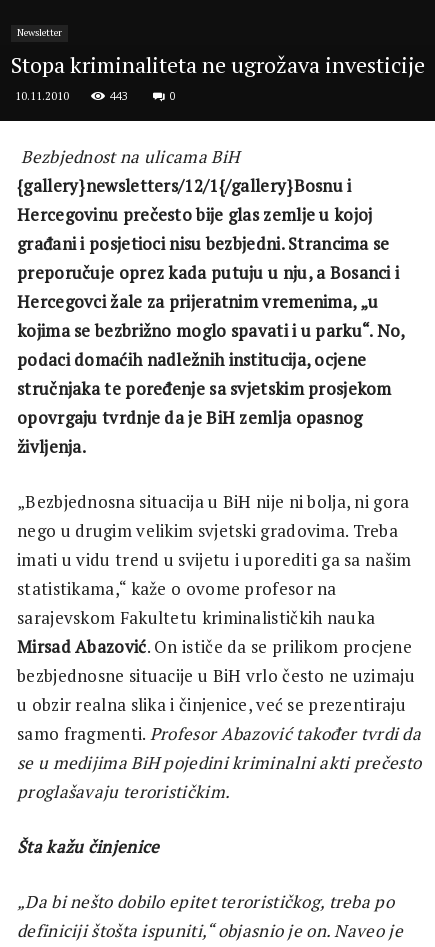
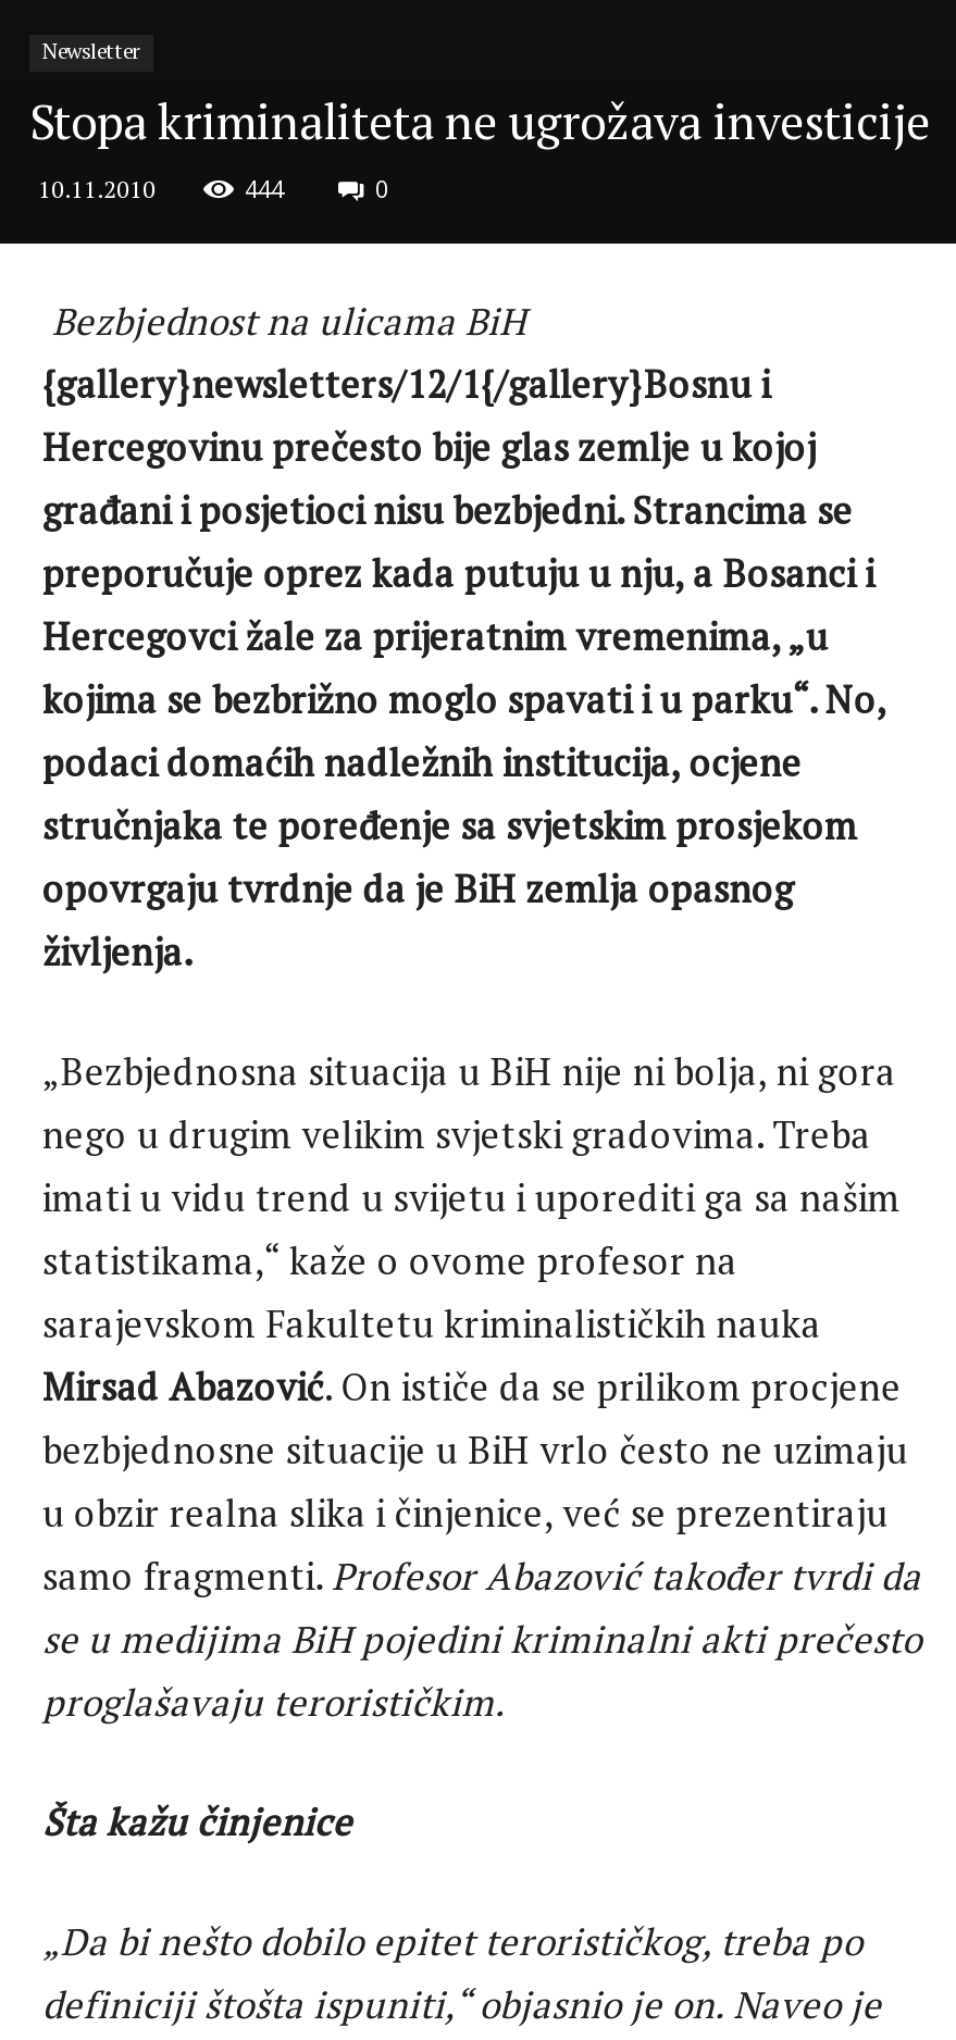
- 443
+ 444
